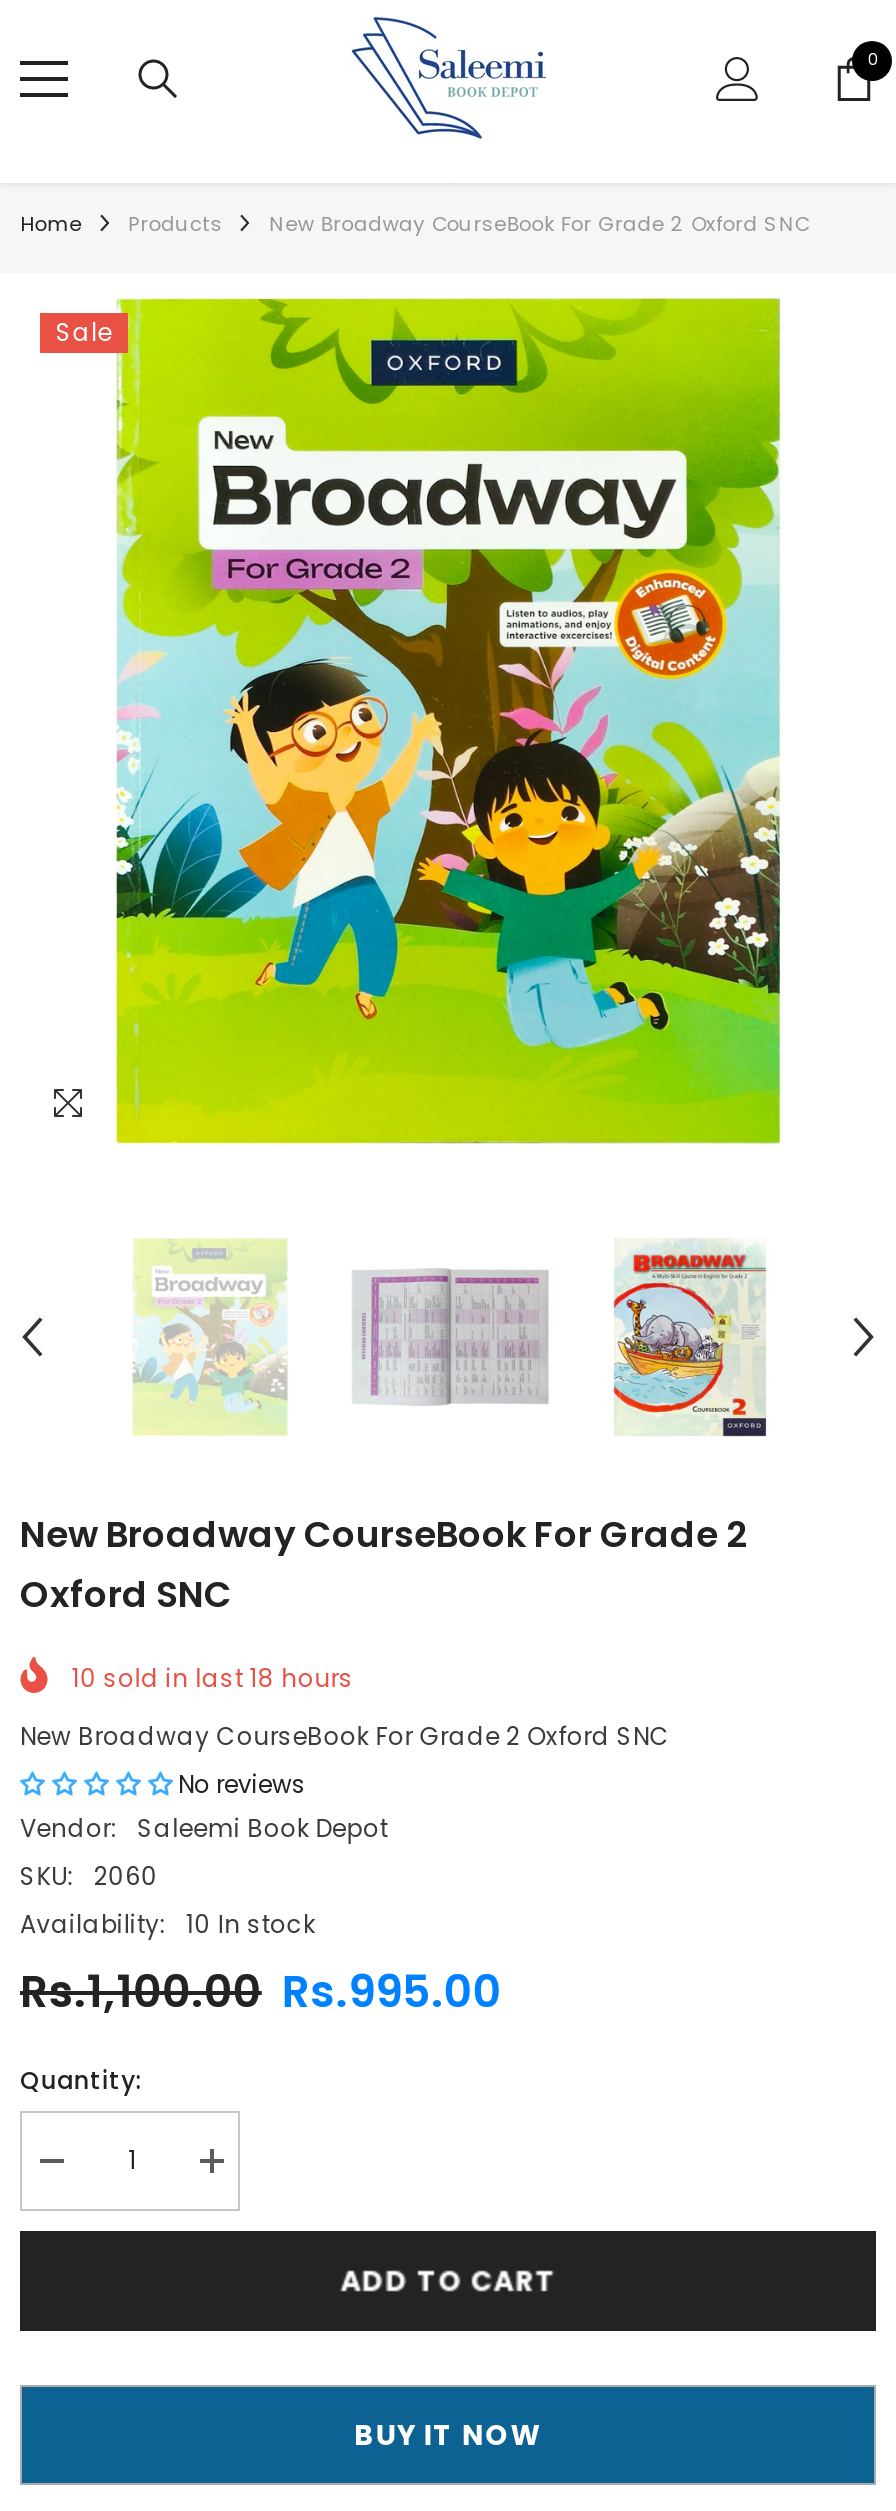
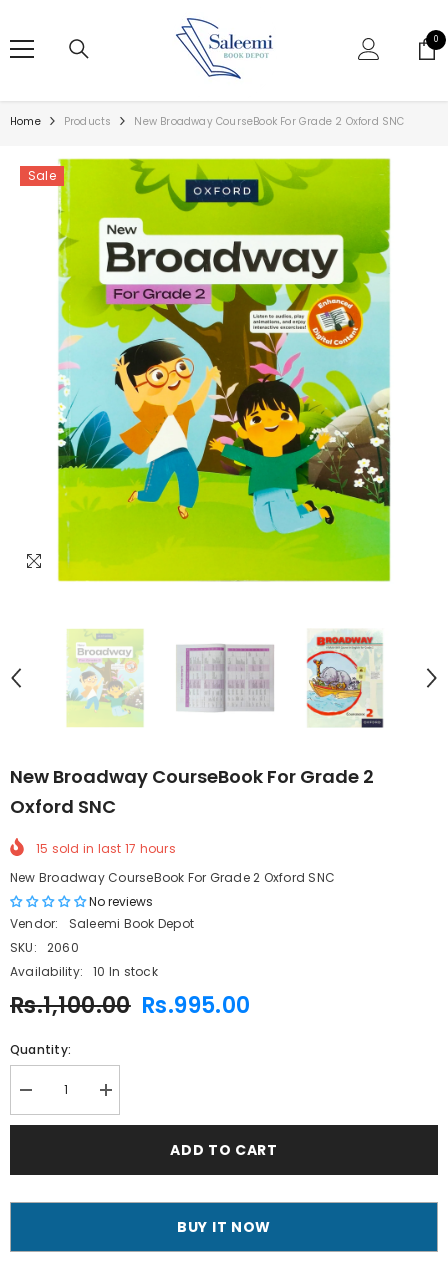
- 10 sold in last 18 hours
+ 15 sold in last 17 hours
